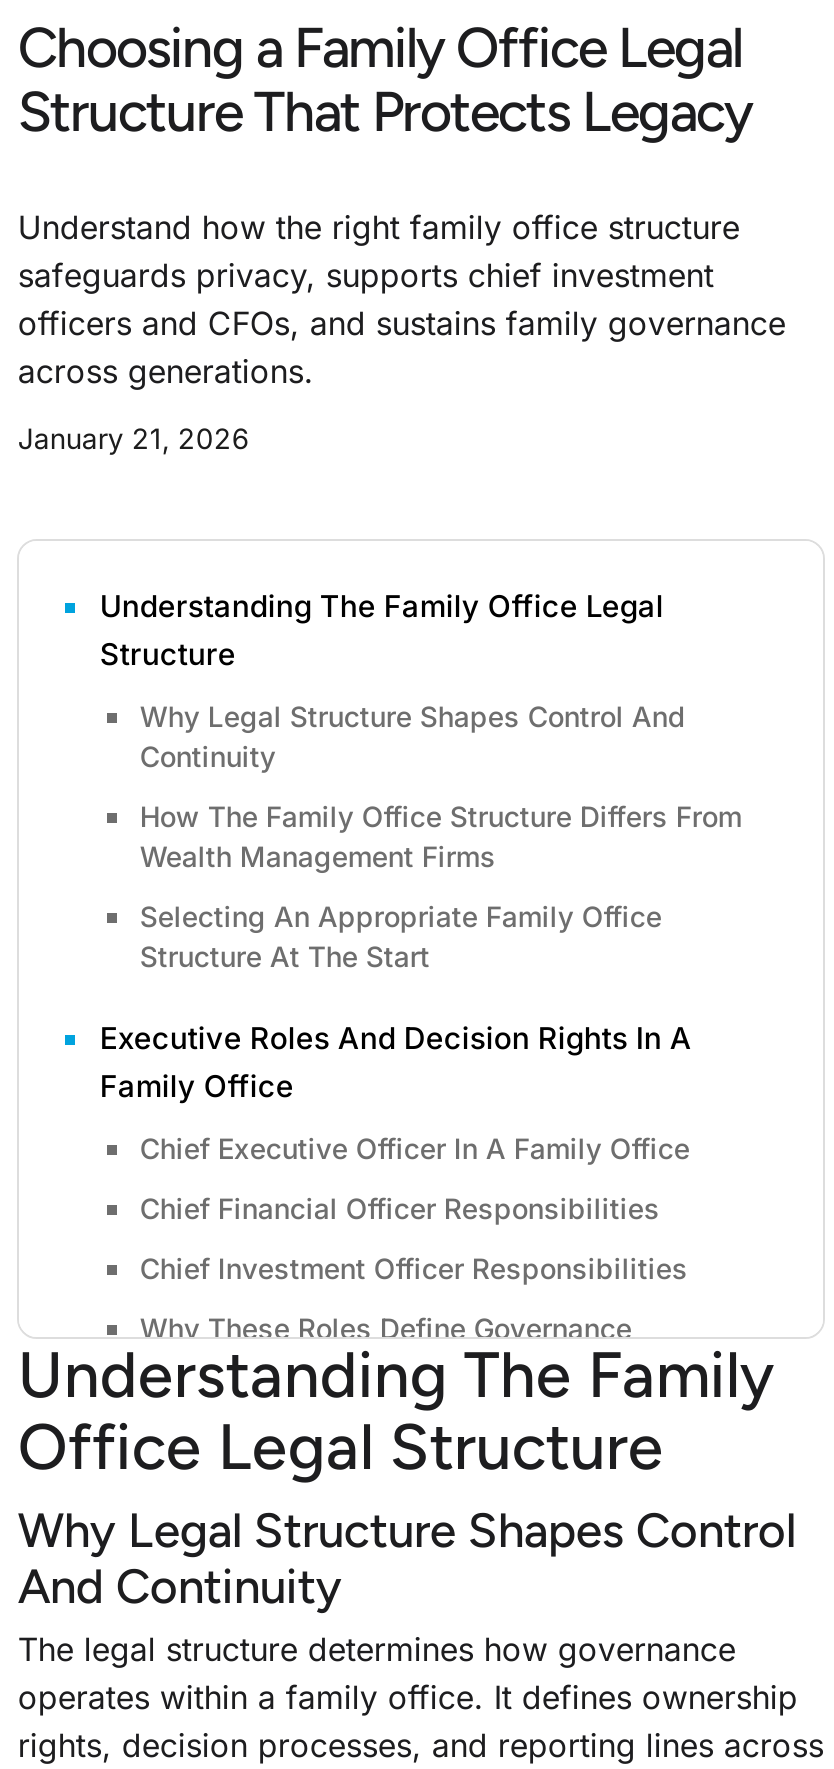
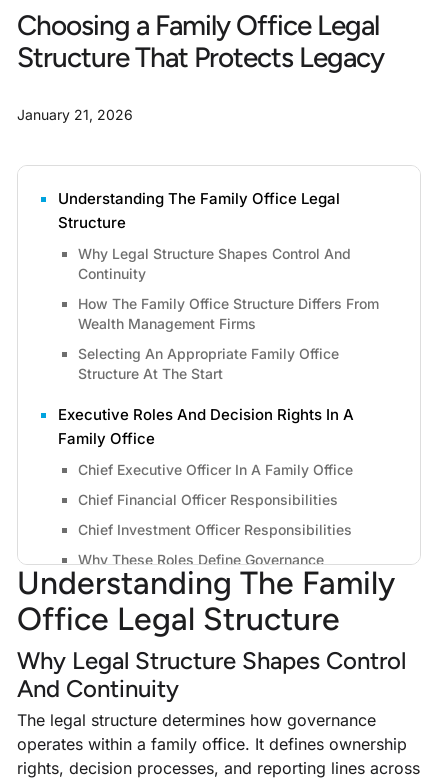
- Understand how the right family office structure
- safeguards privacy, supports chief investment
- officers and CFOs, and sustains family governance
- across generations.
